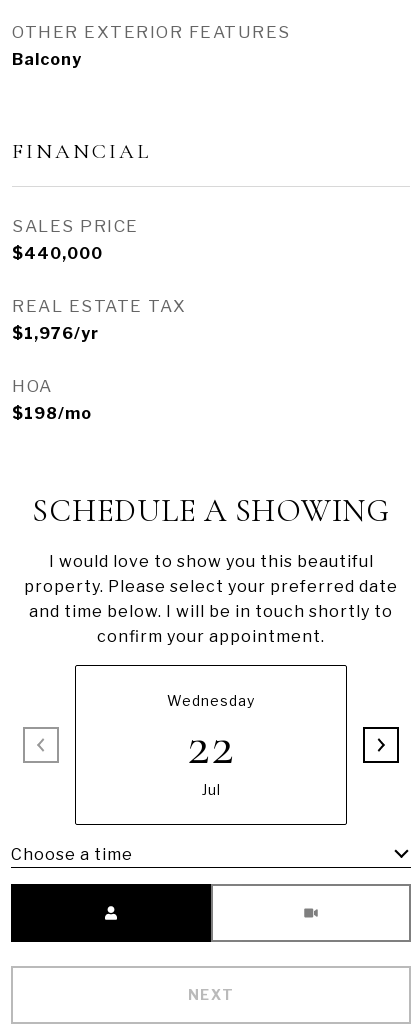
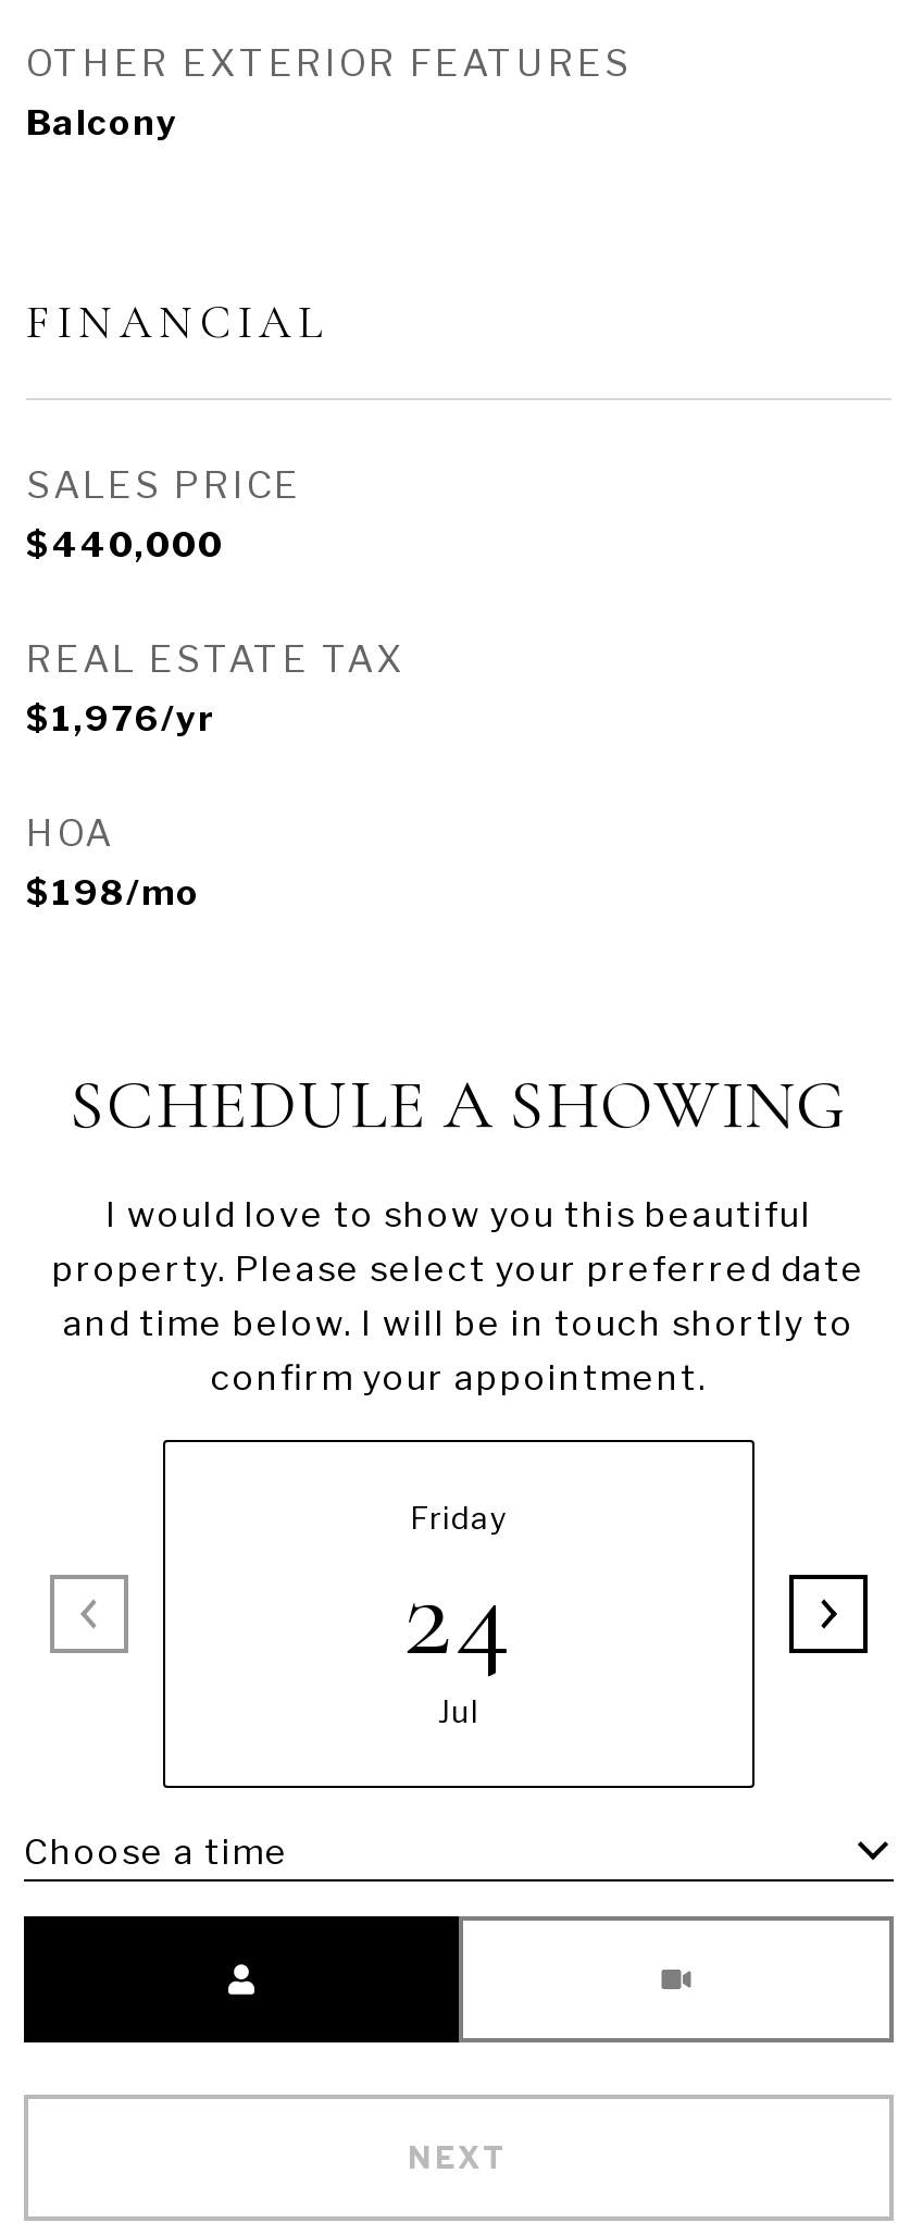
- Wednesday
- 22
+ Friday
+ 24
